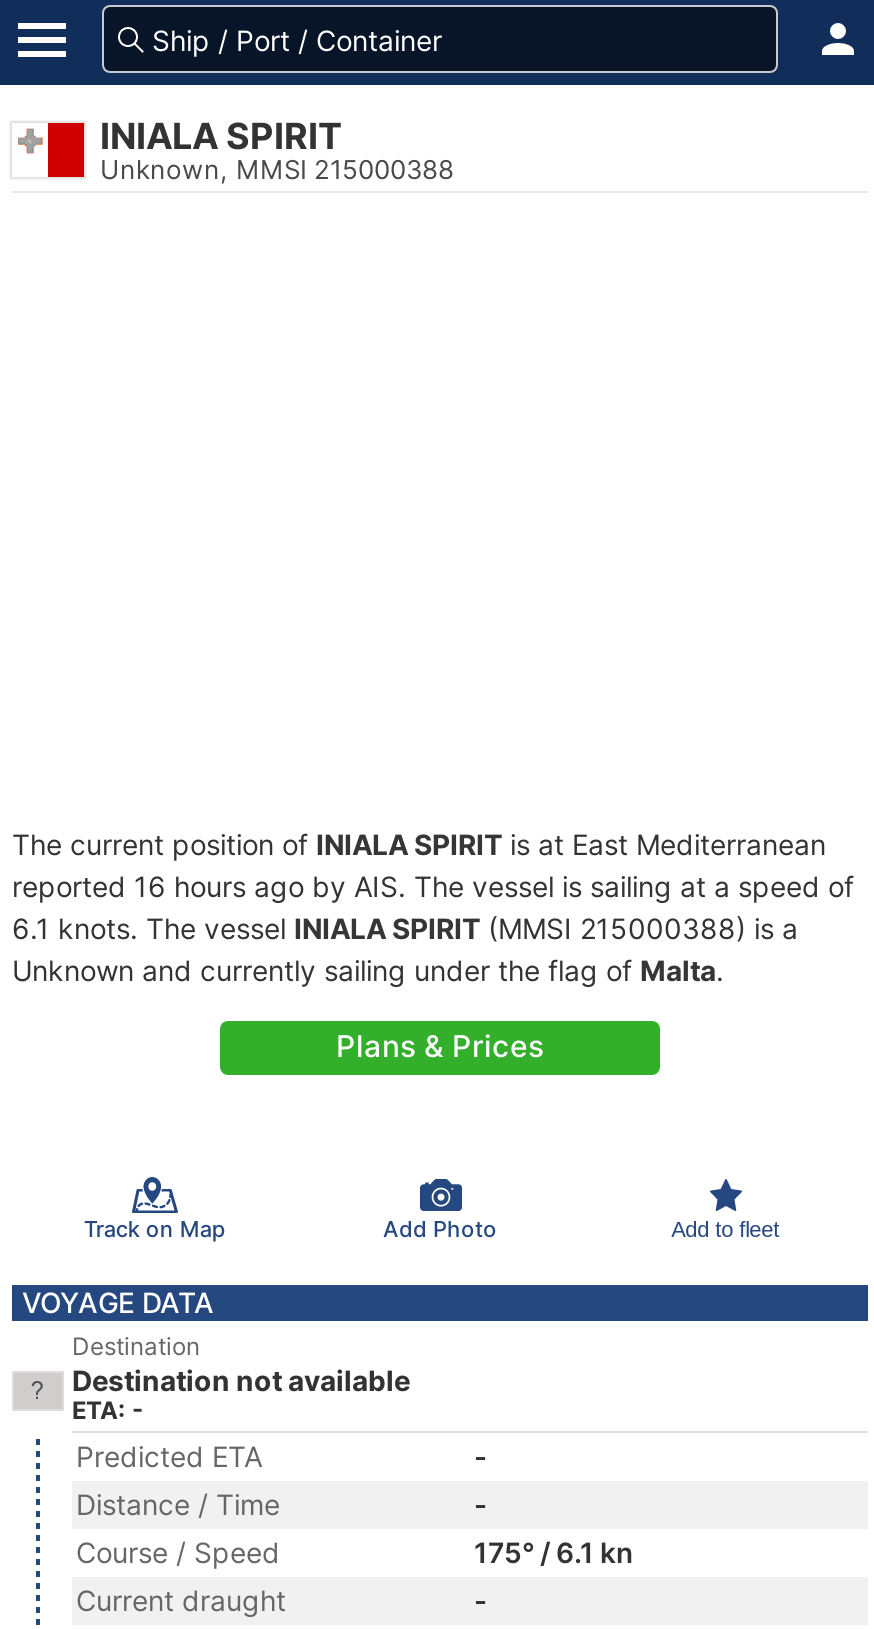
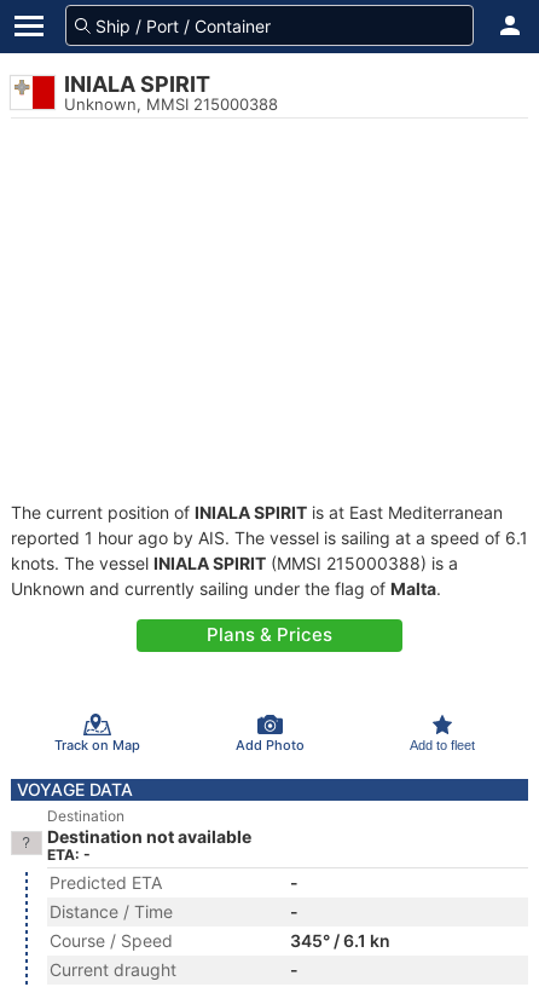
- reported 16 hours ago by AIS. The vessel is sailing at a speed of
- 6.1 knots. The vessel INIALA SPIRIT (MMSI 215000388) is a
+ reported 1 hour ago by AIS. The vessel is sailing at a speed of 6.1
+ knots. The vessel INIALA SPIRIT (MMSI 215000388) is a

- 175° / 6.1 kn
+ 345° / 6.1 kn
